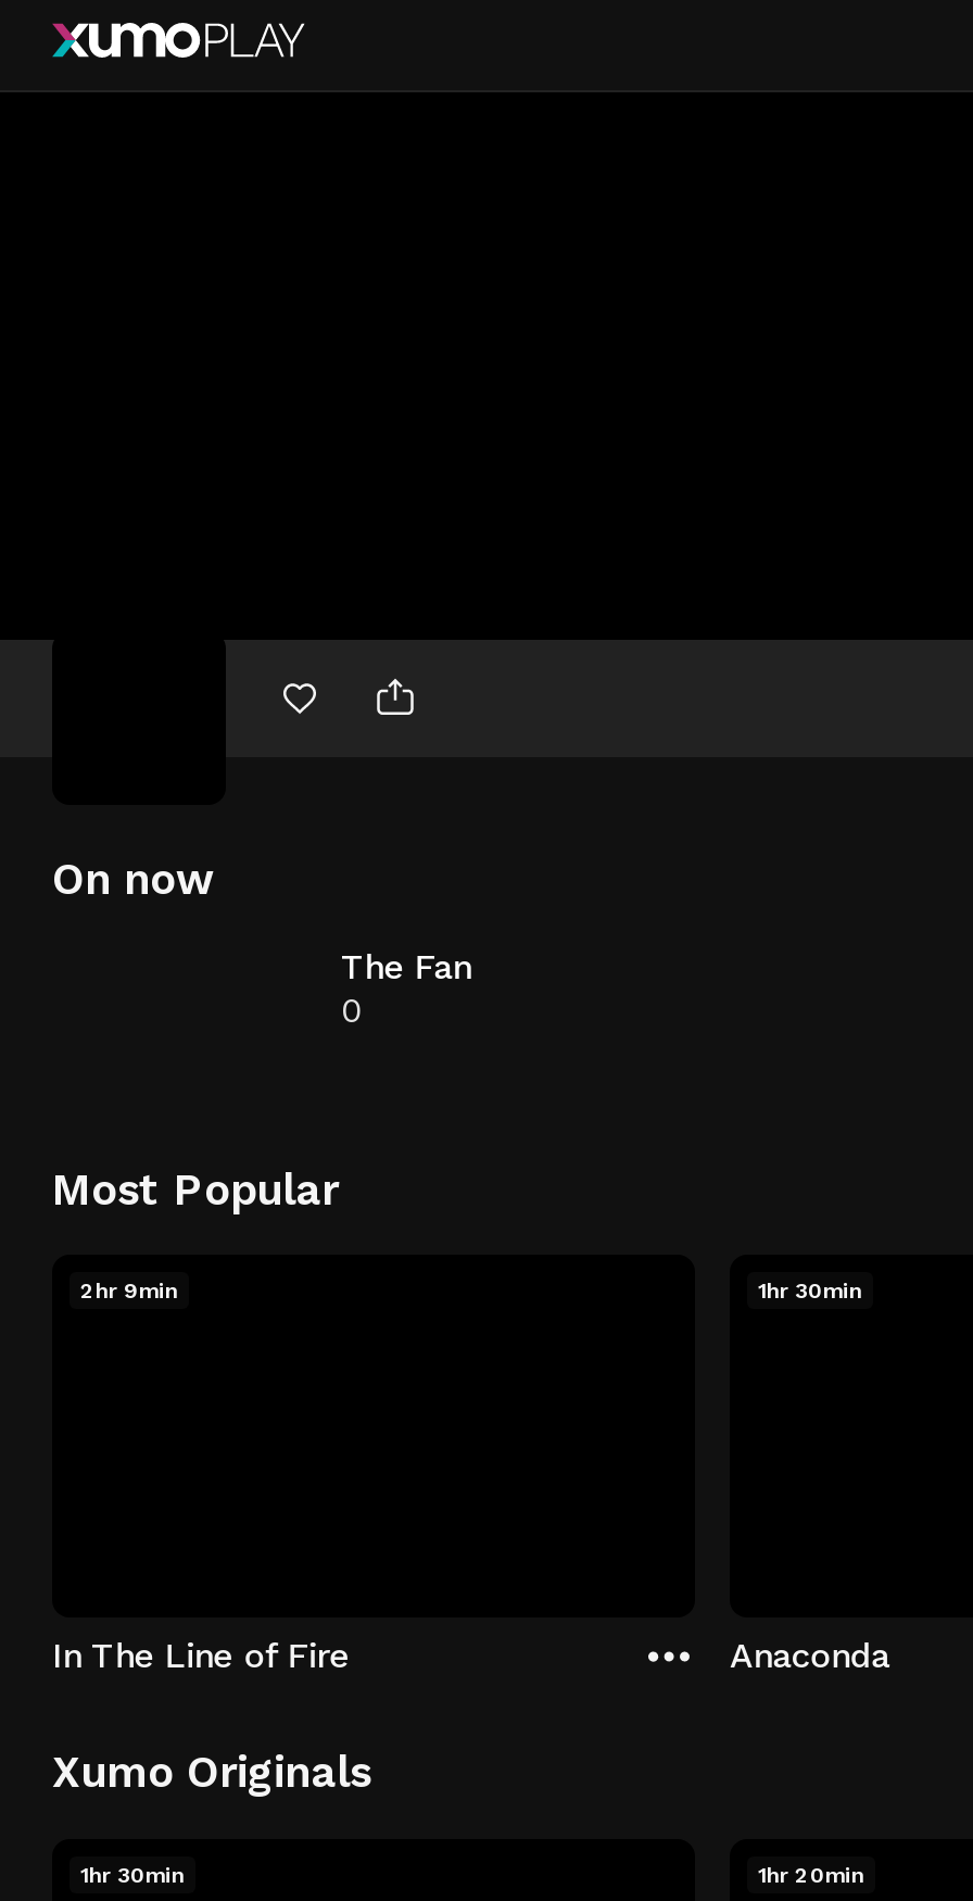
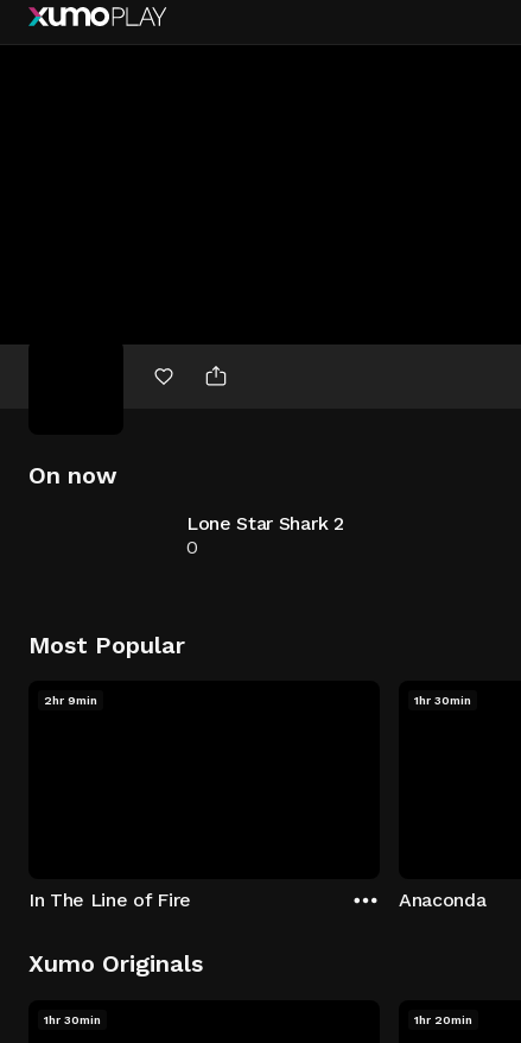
- The Fan
+ Lone Star Shark 2
